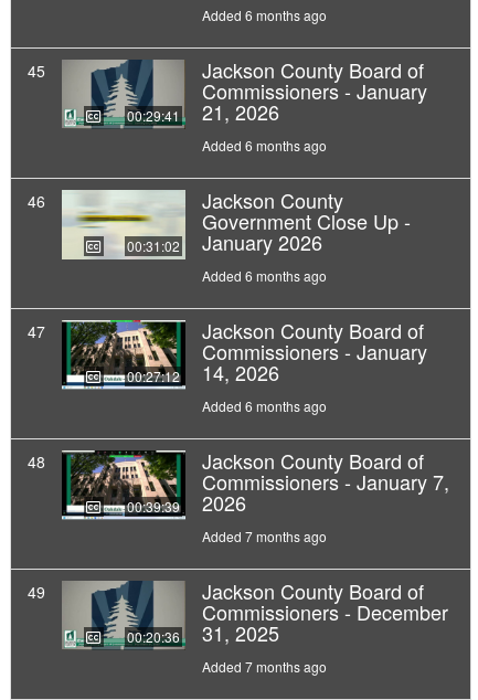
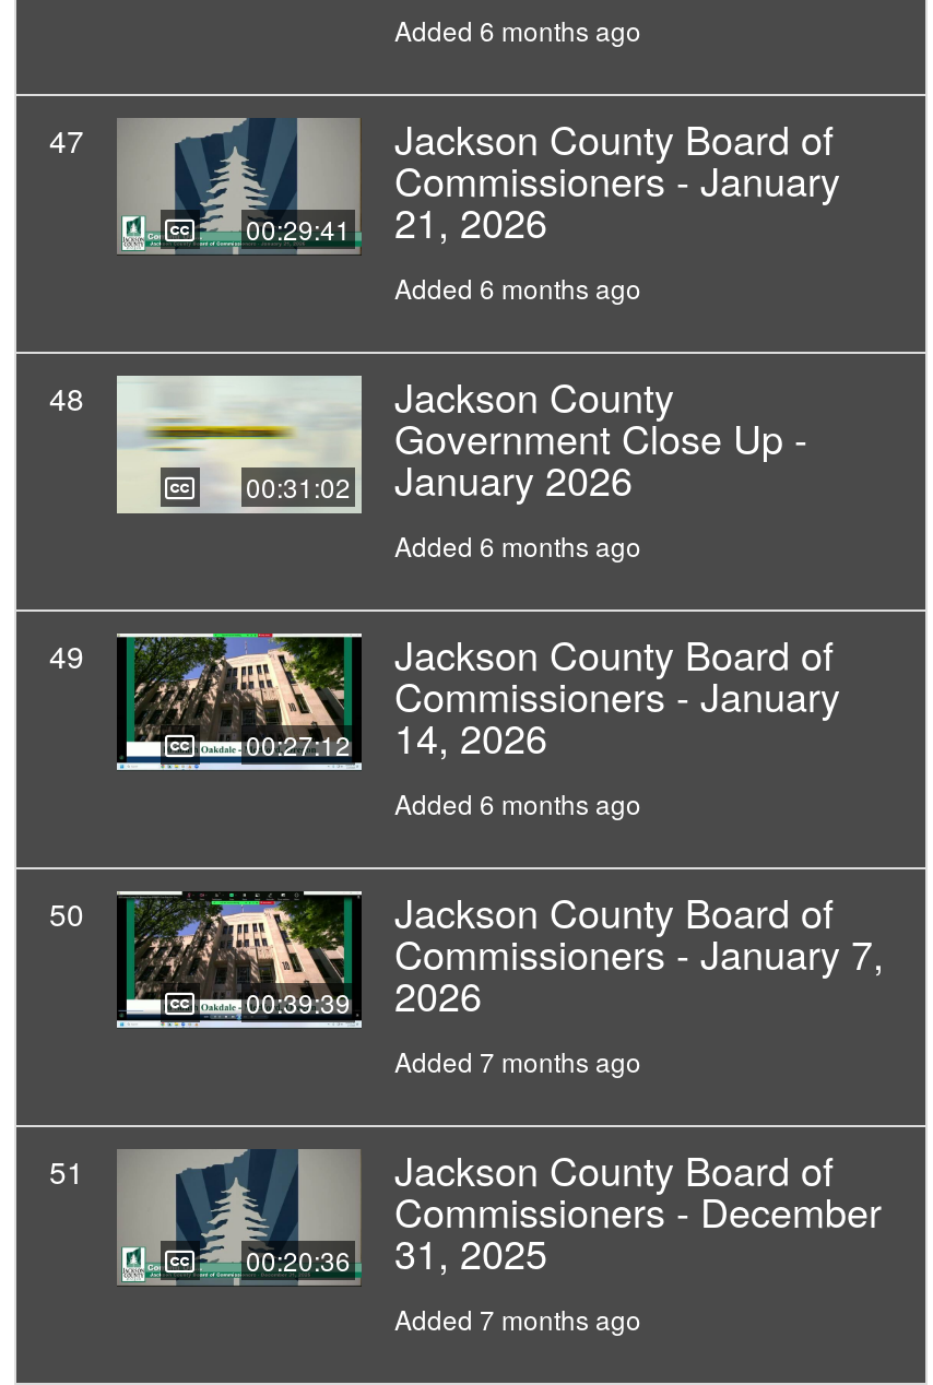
- 45
+ 47

- 46
+ 48

- 47
+ 49

- 48
+ 50

- 49
+ 51
